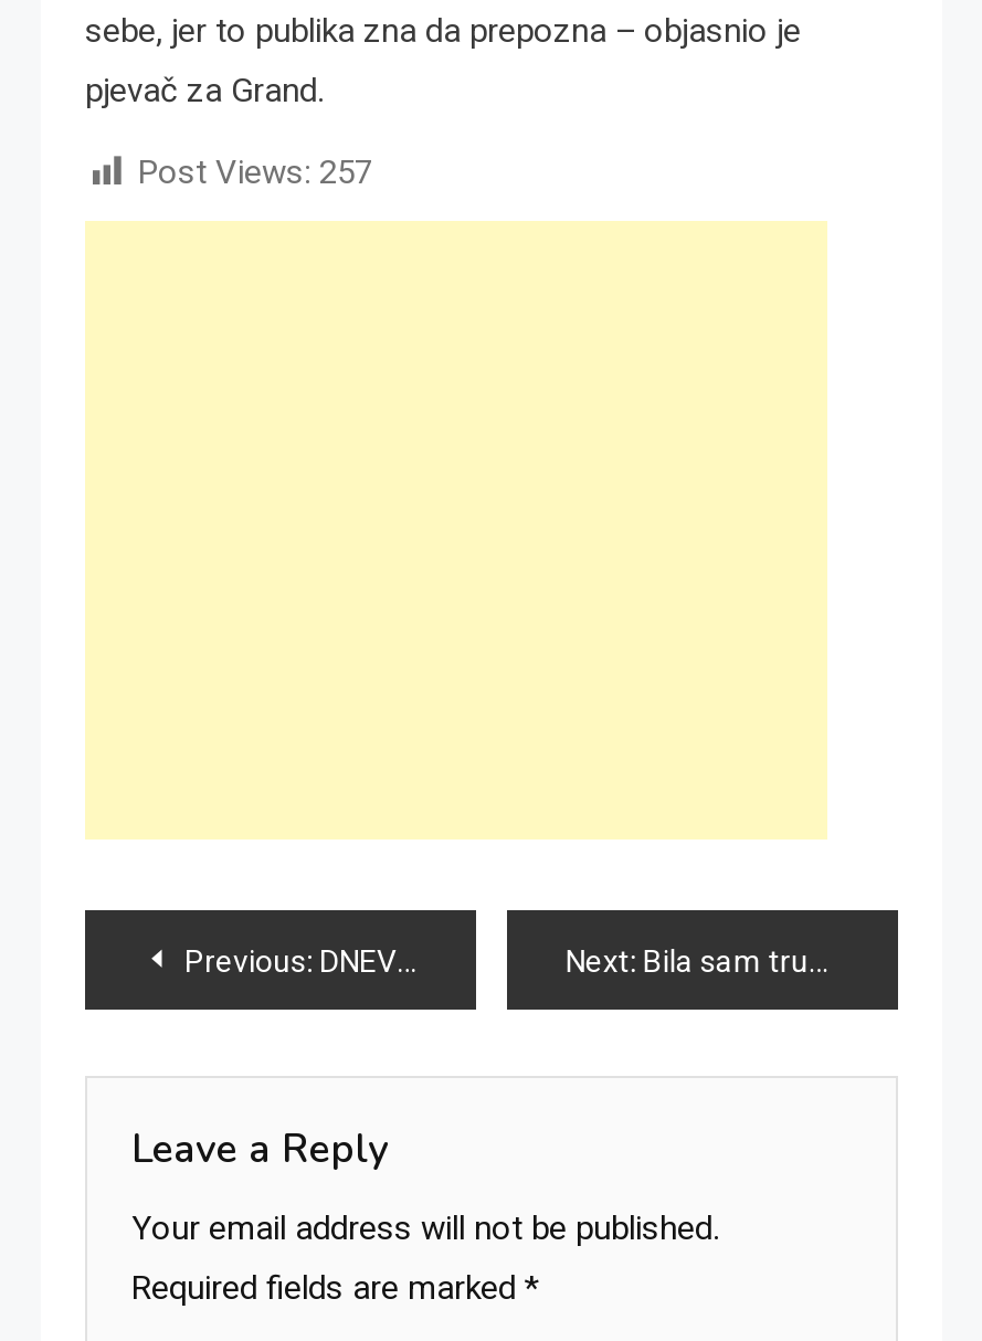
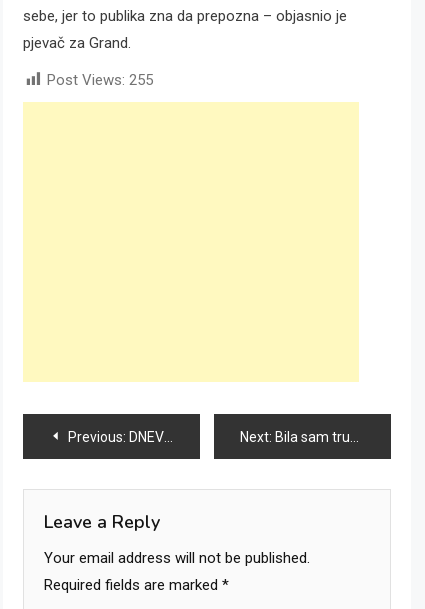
- Post Views: 257
+ Post Views: 255
